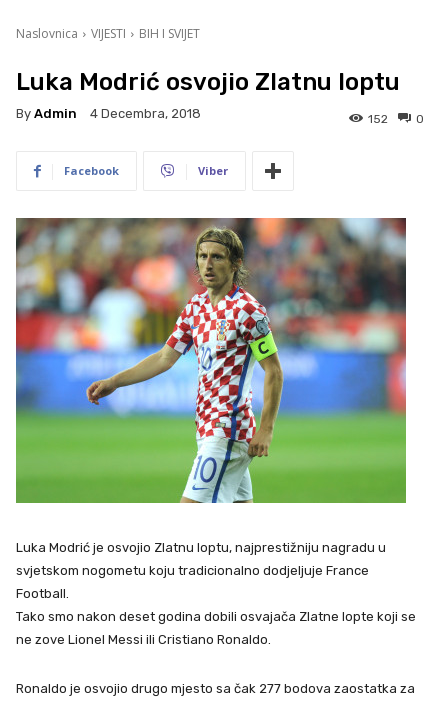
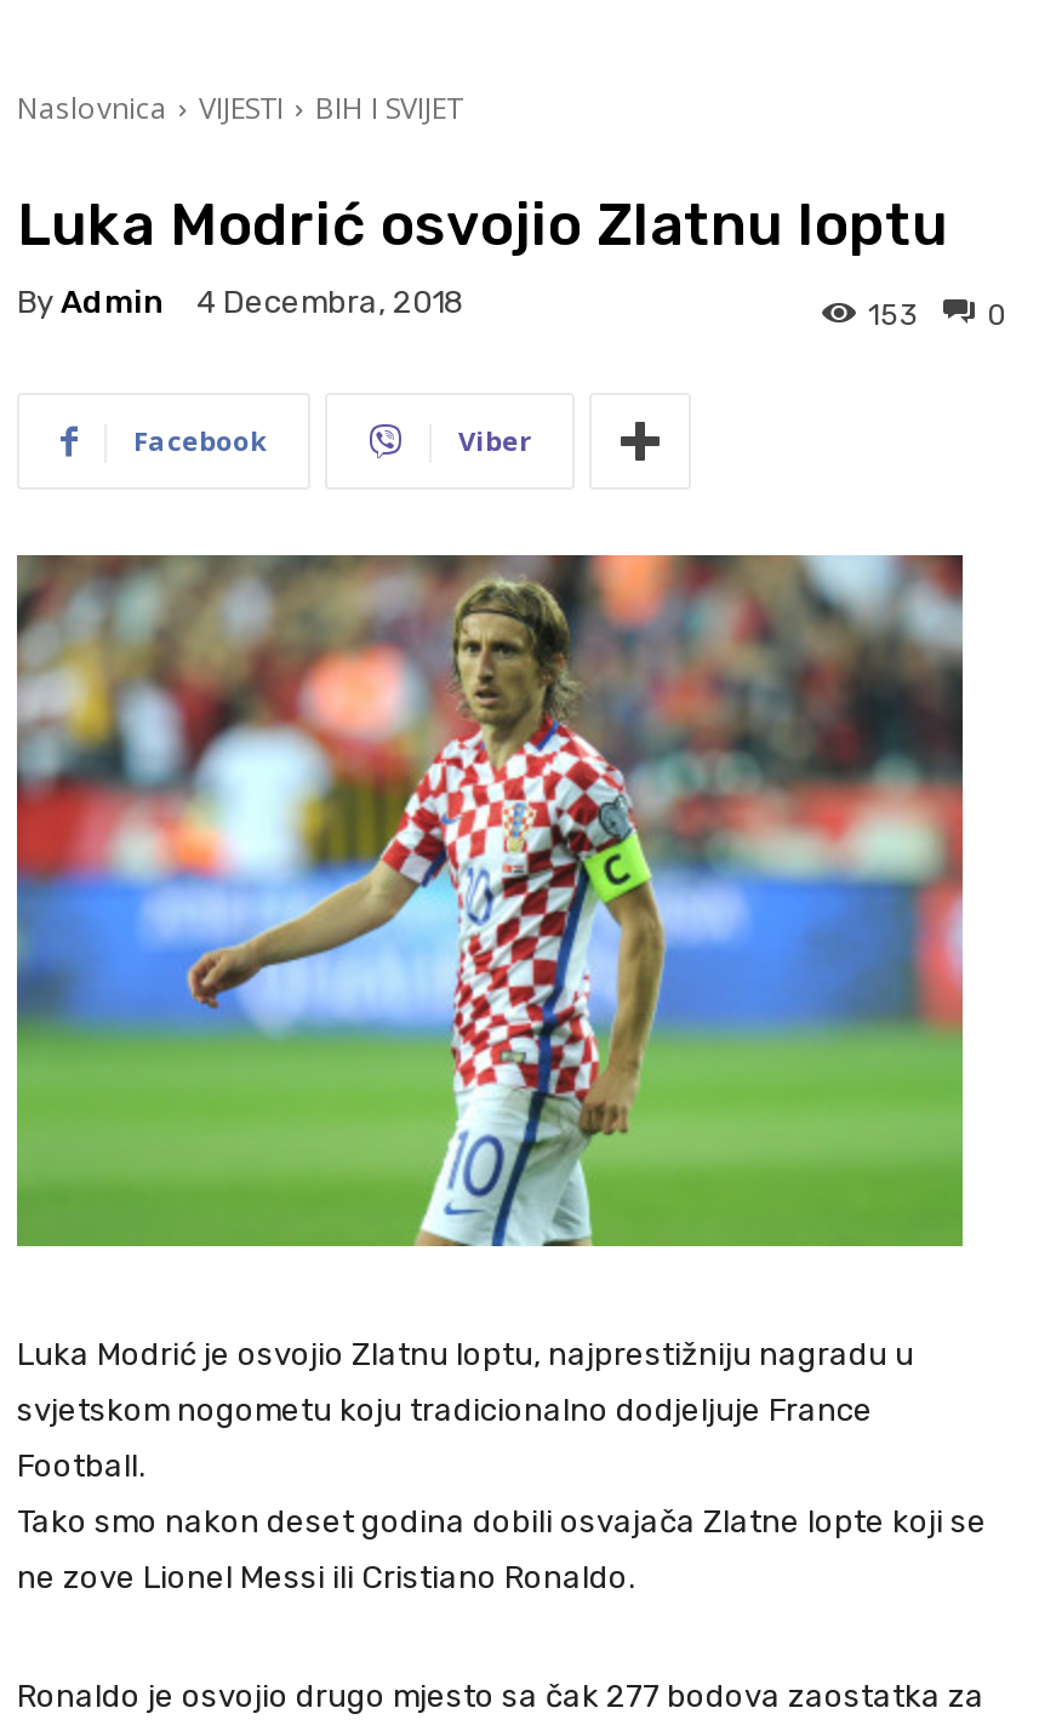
- 152 0
+ 153 0
